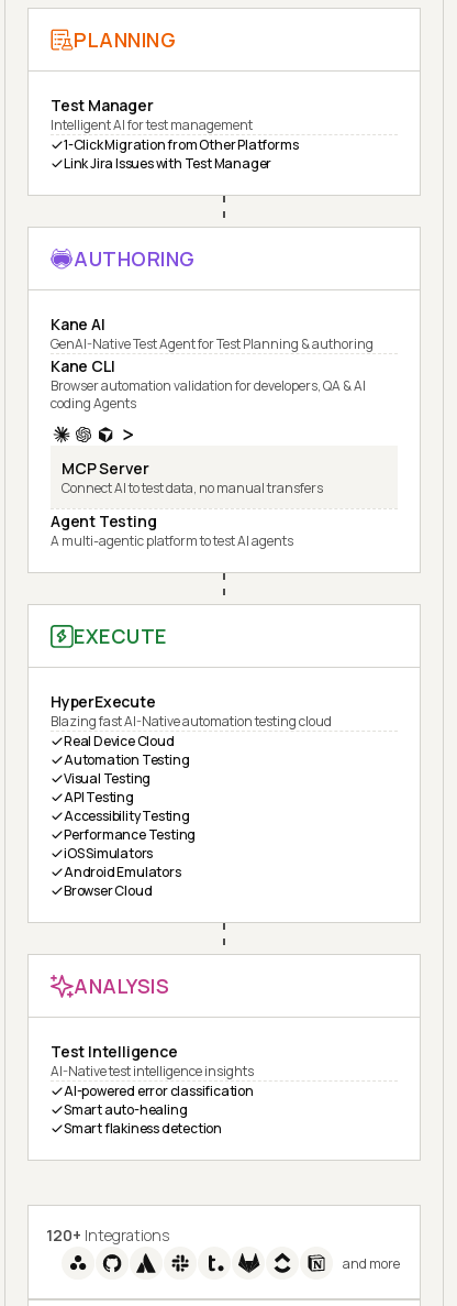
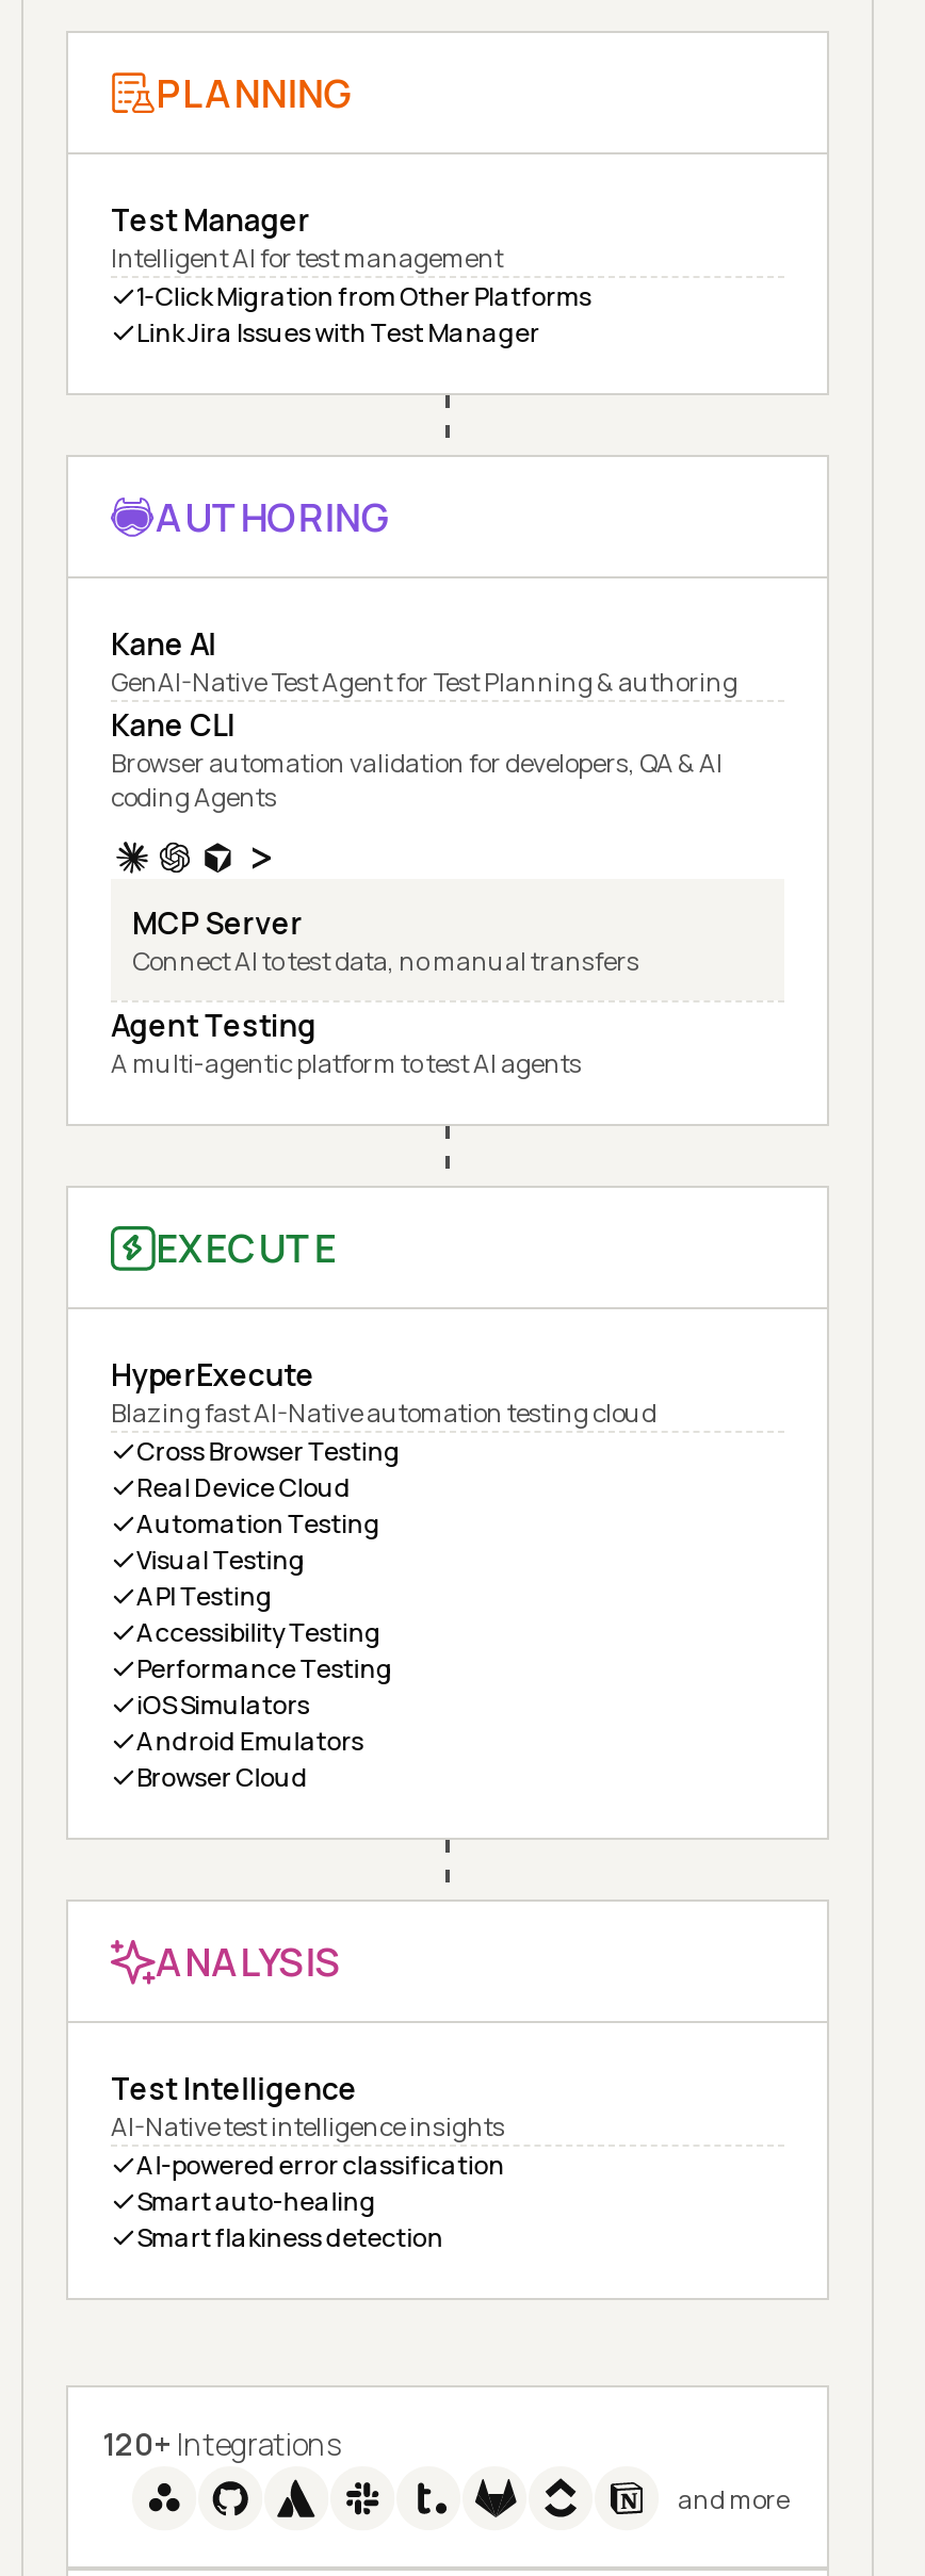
+ Cross Browser Testing
